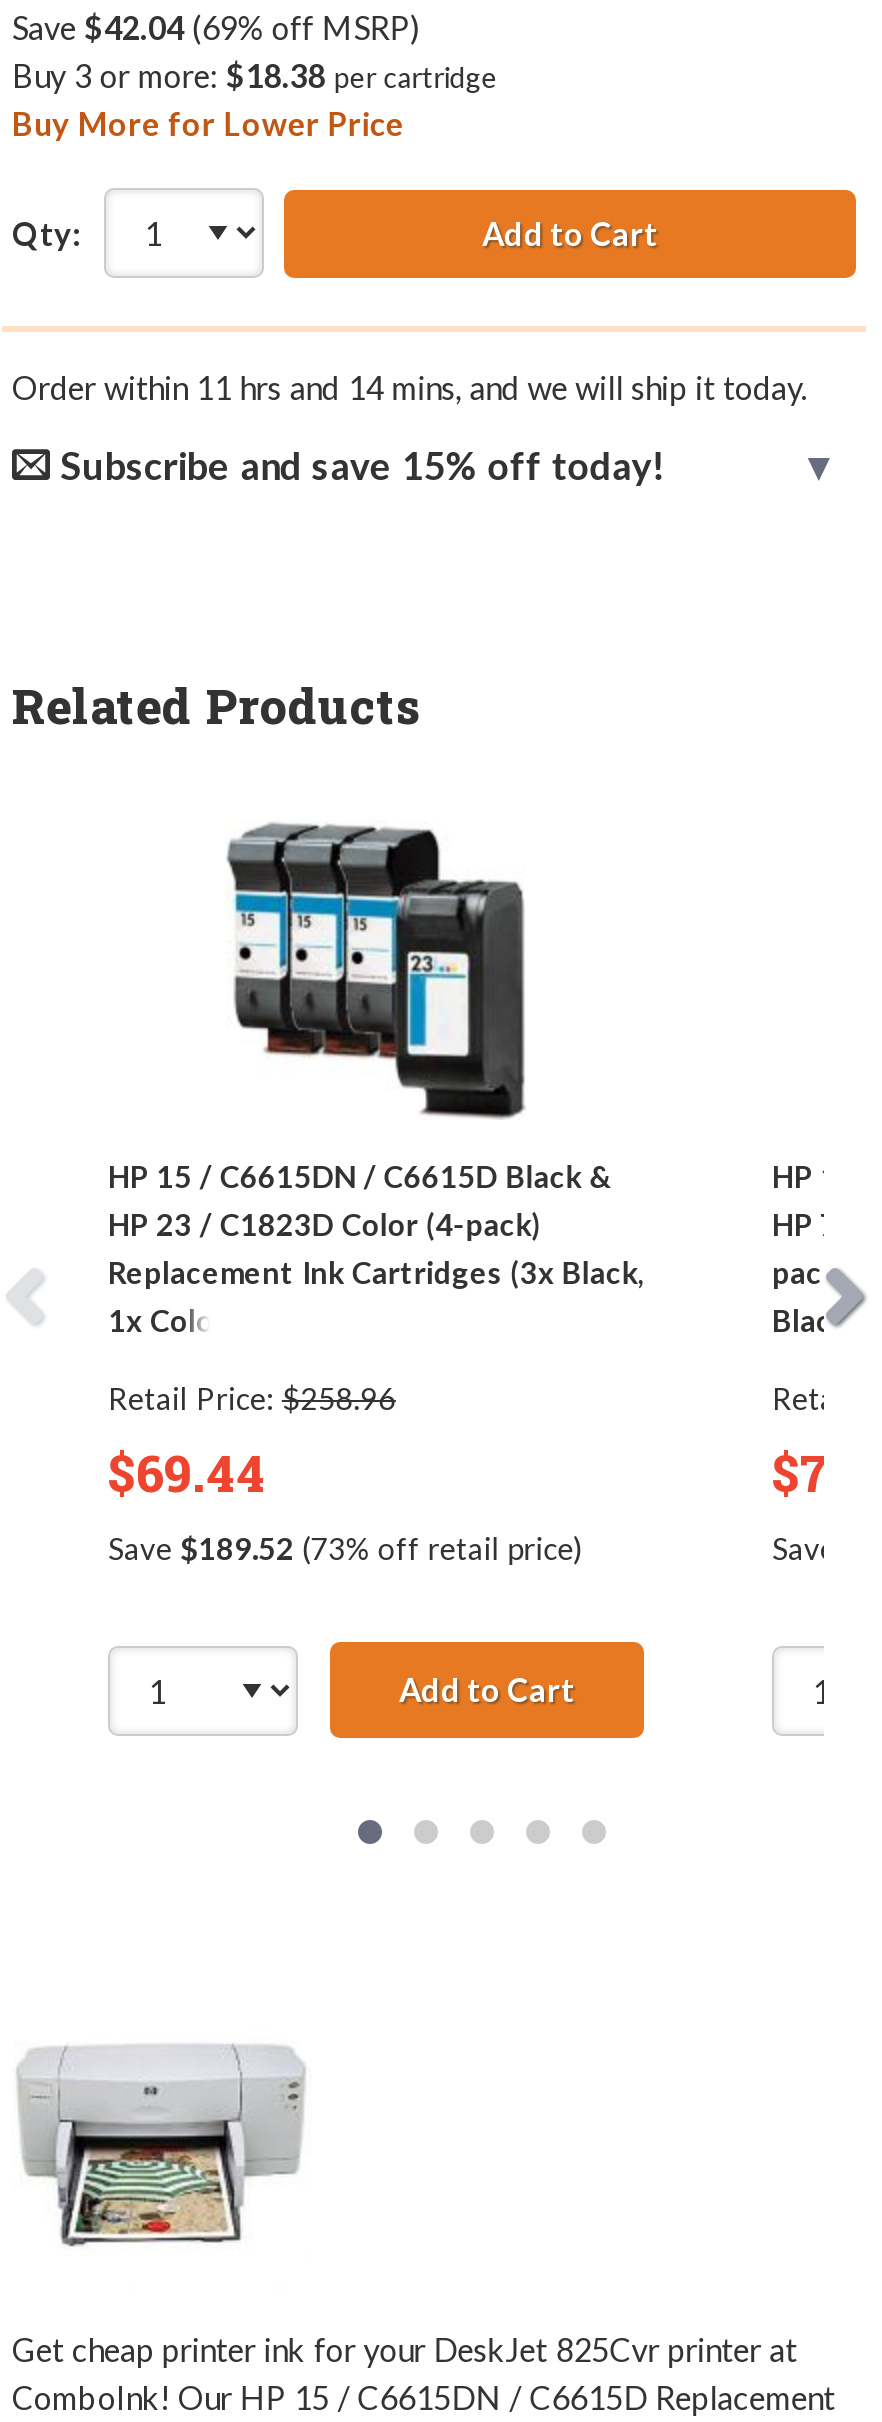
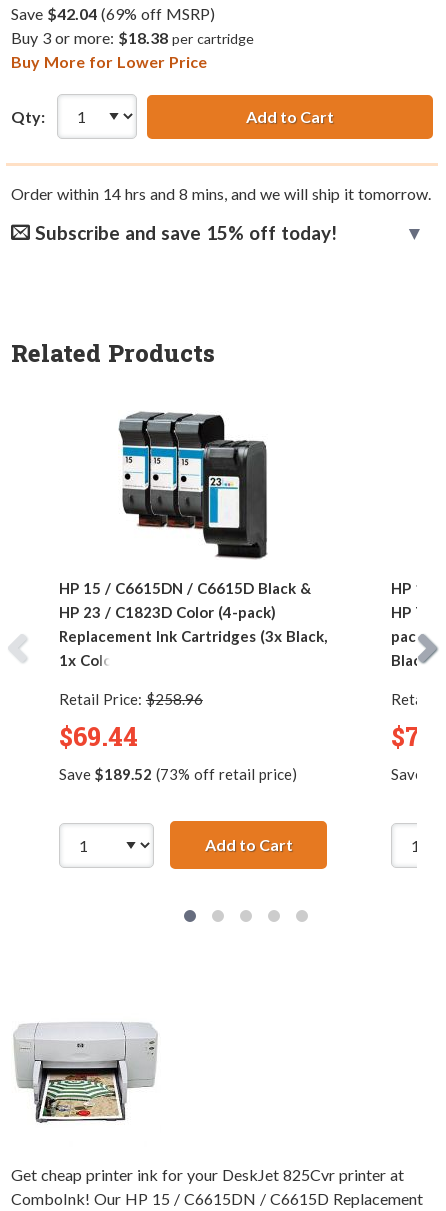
- Order within 11 hrs and 14 mins, and we will ship it today.
+ Order within 14 hrs and 8 mins, and we will ship it tomorrow.
